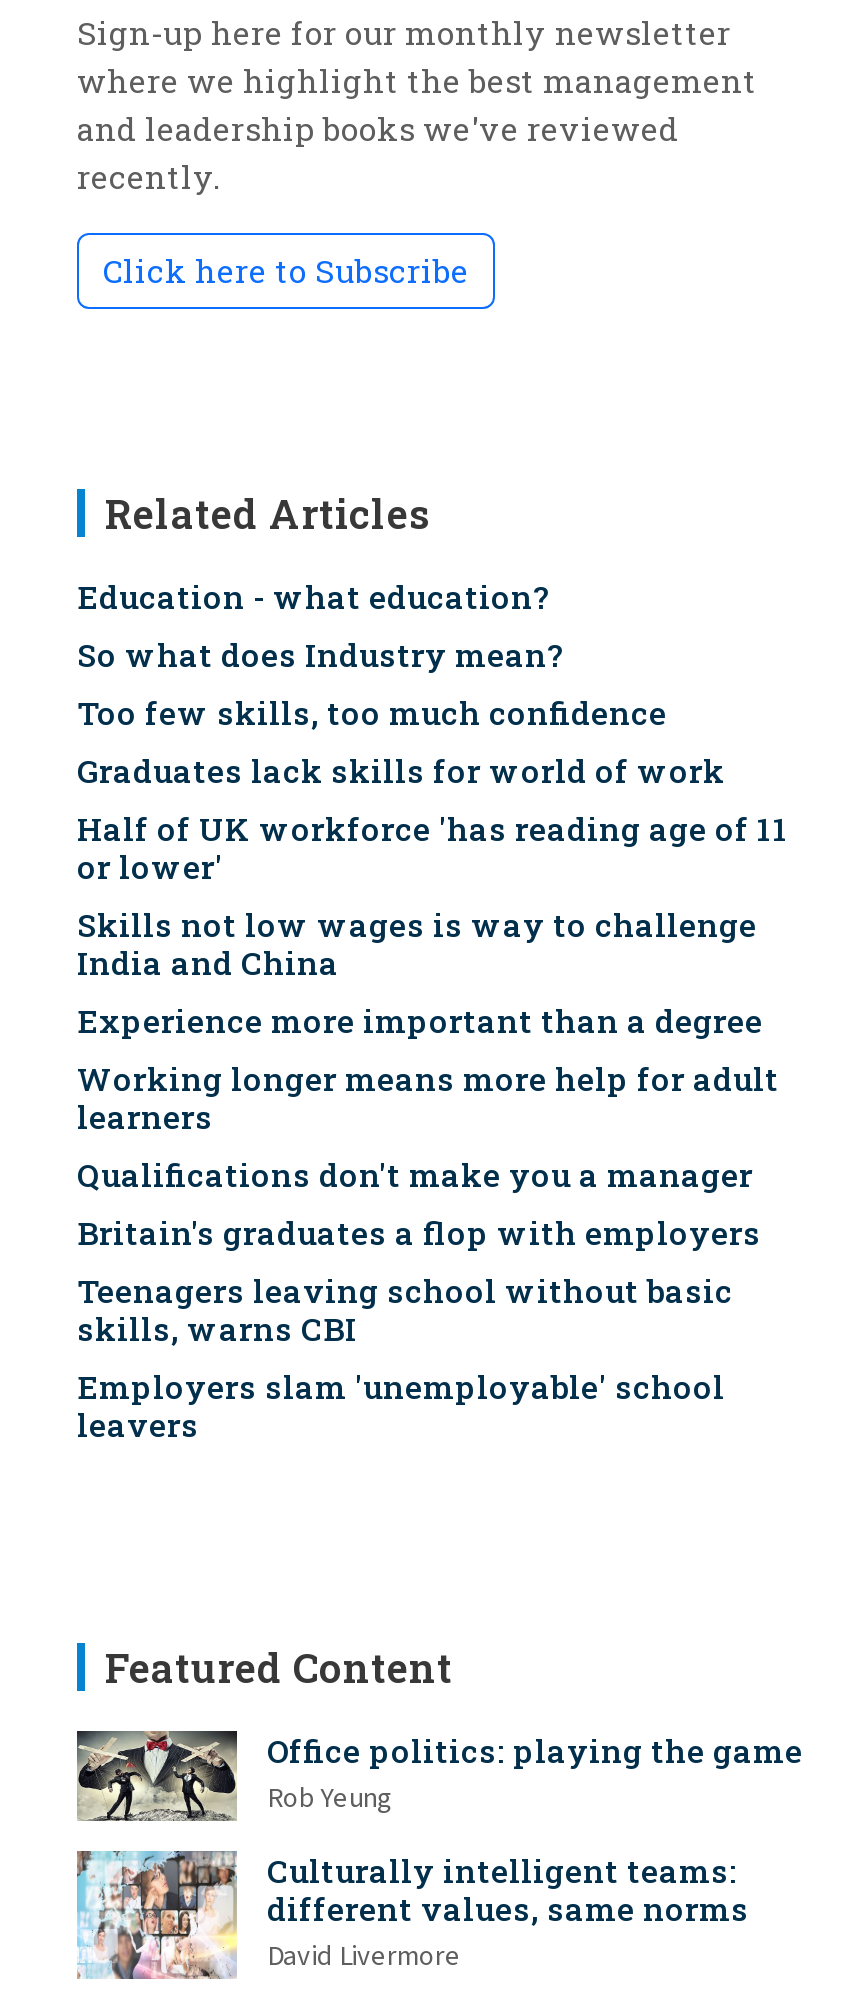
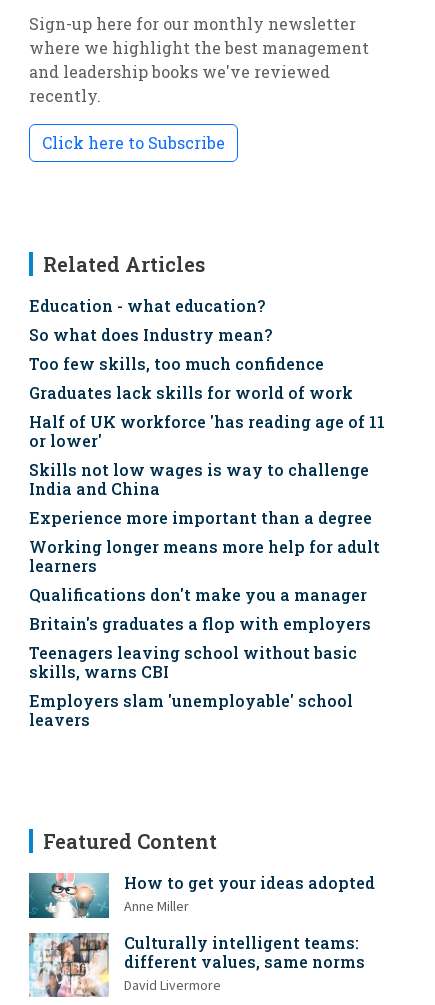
- [image]
- Office politics: playing the game
- Rob Yeung
+ [image]
+ How to get your ideas adopted
+ Anne Miller
